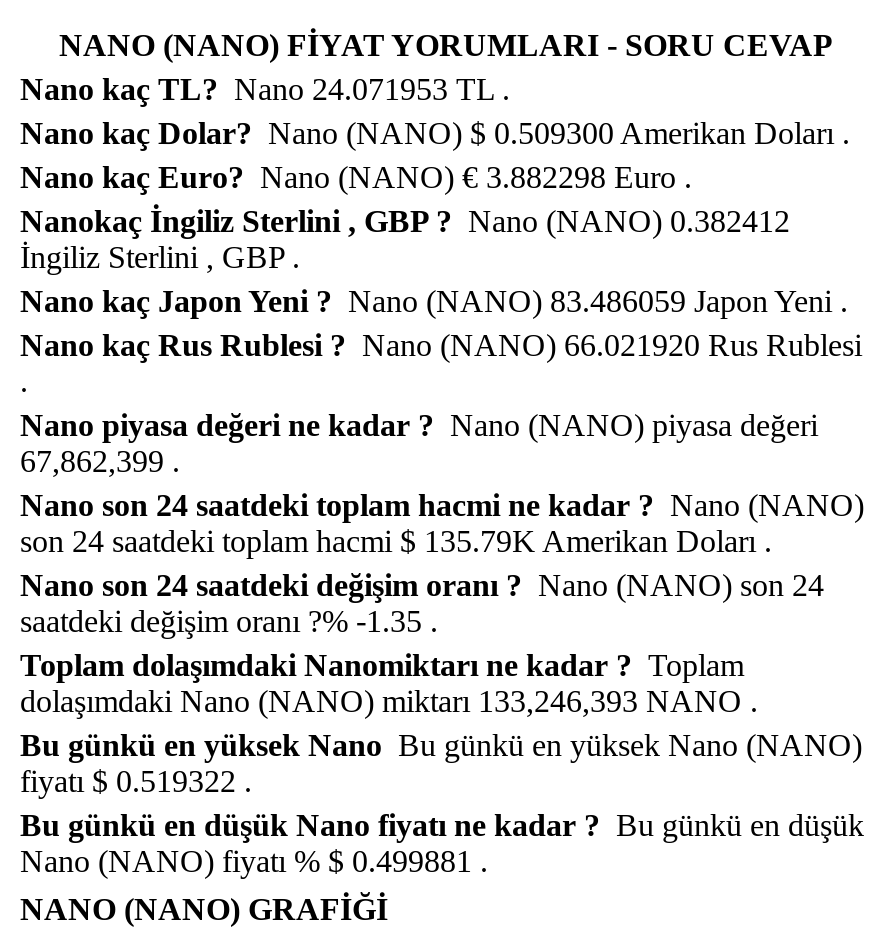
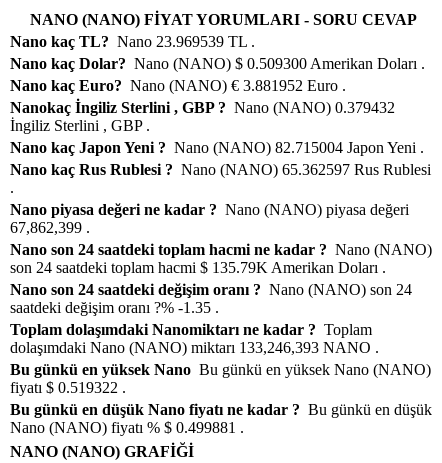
- Nano kaç TL? Nano 24.071953 TL .
+ Nano kaç TL? Nano 23.969539 TL .

- Nano kaç Euro? Nano (NANO) € 3.882298 Euro .
+ Nano kaç Euro? Nano (NANO) € 3.881952 Euro .

- Nanokaç İngiliz Sterlini , GBP ? Nano (NANO) 0.382412
+ Nanokaç İngiliz Sterlini , GBP ? Nano (NANO) 0.379432

- Nano kaç Japon Yeni ? Nano (NANO) 83.486059 Japon Yeni .
+ Nano kaç Japon Yeni ? Nano (NANO) 82.715004 Japon Yeni .

- Nano kaç Rus Rublesi ? Nano (NANO) 66.021920 Rus Rublesi
+ Nano kaç Rus Rublesi ? Nano (NANO) 65.362597 Rus Rublesi
